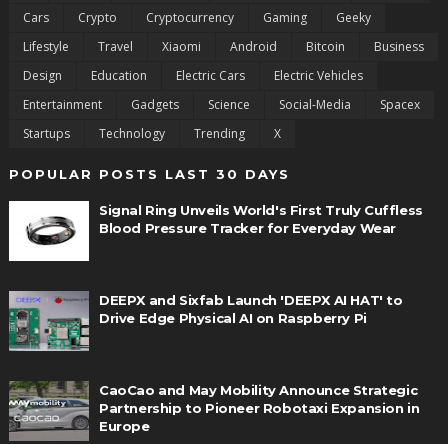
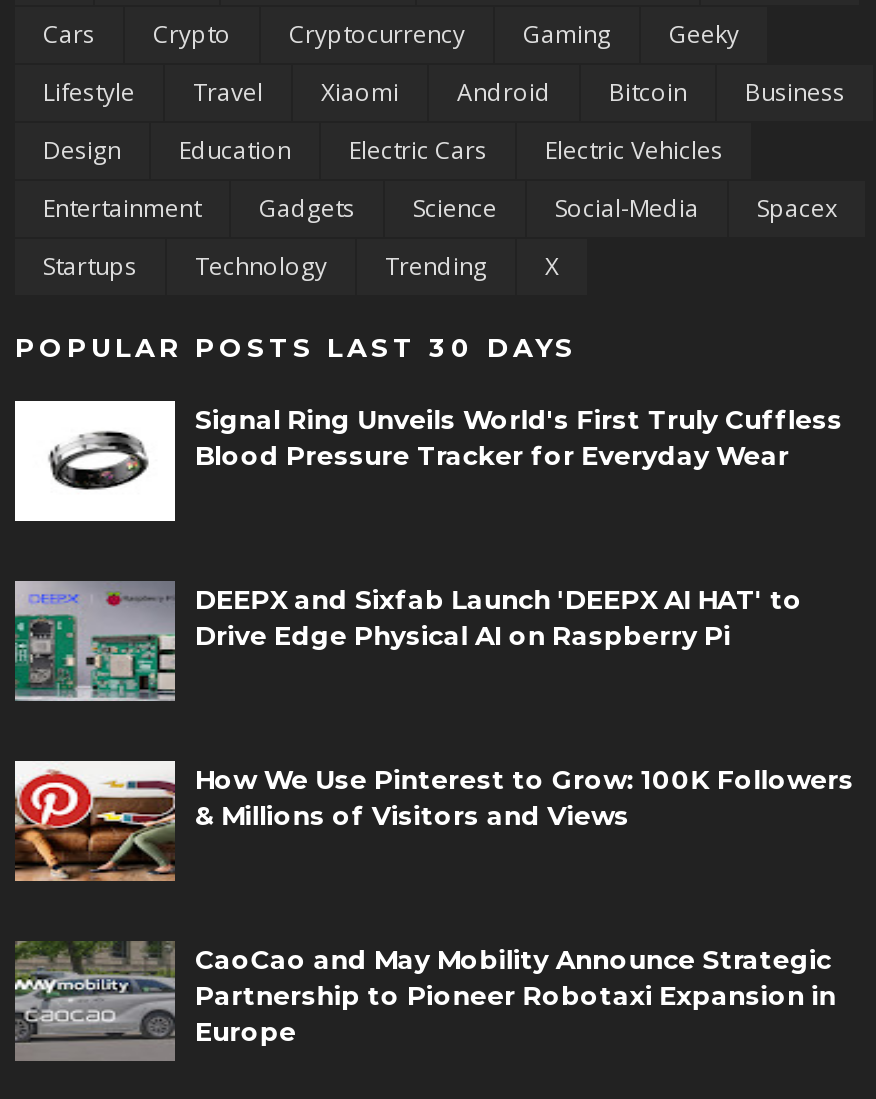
+ [image]
+ How We Use Pinterest to Grow: 100K Followers
+ & Millions of Visitors and Views
